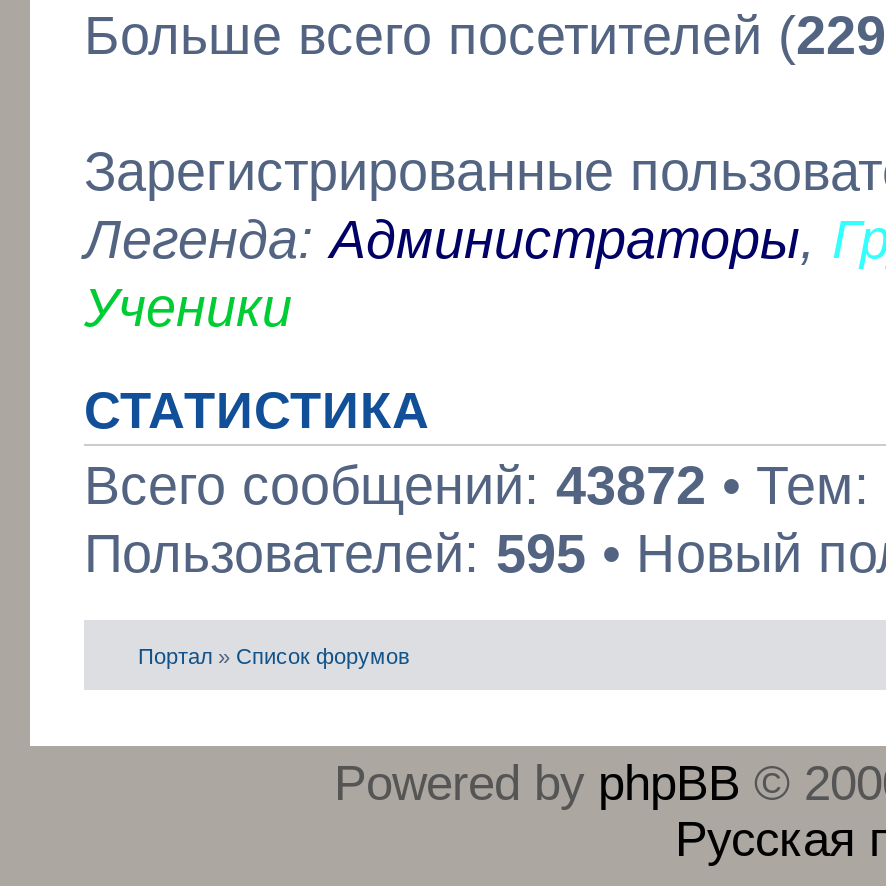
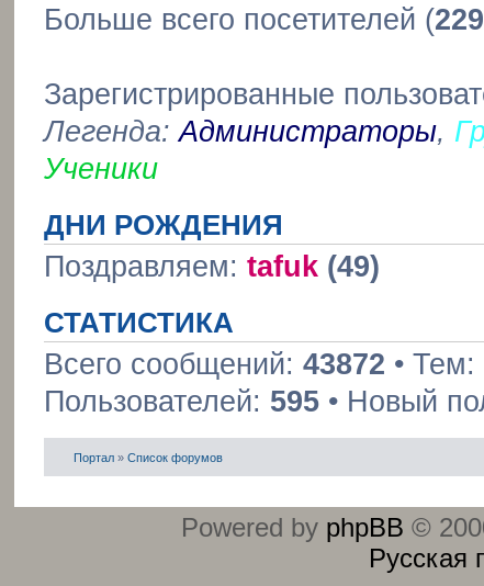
+ ДНИ РОЖДЕНИЯ
+ Поздравляем: tafuk (49)
